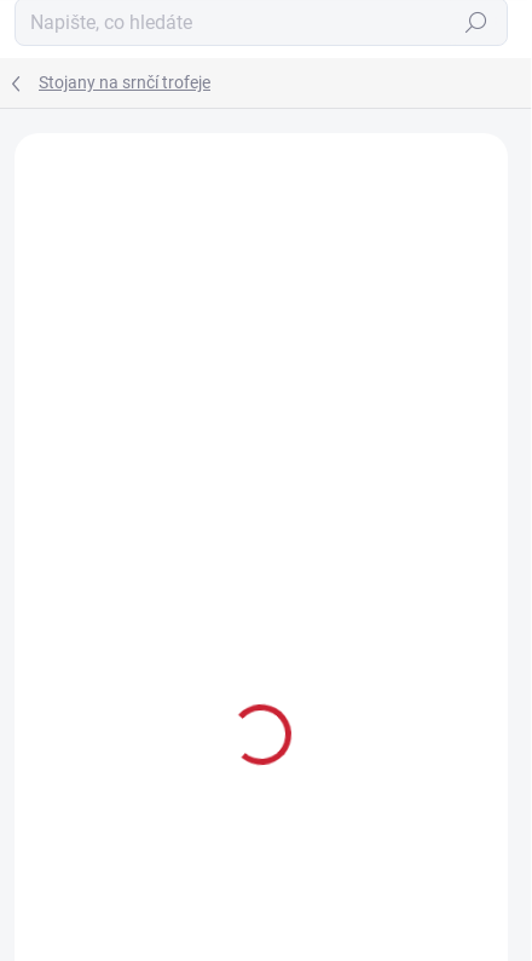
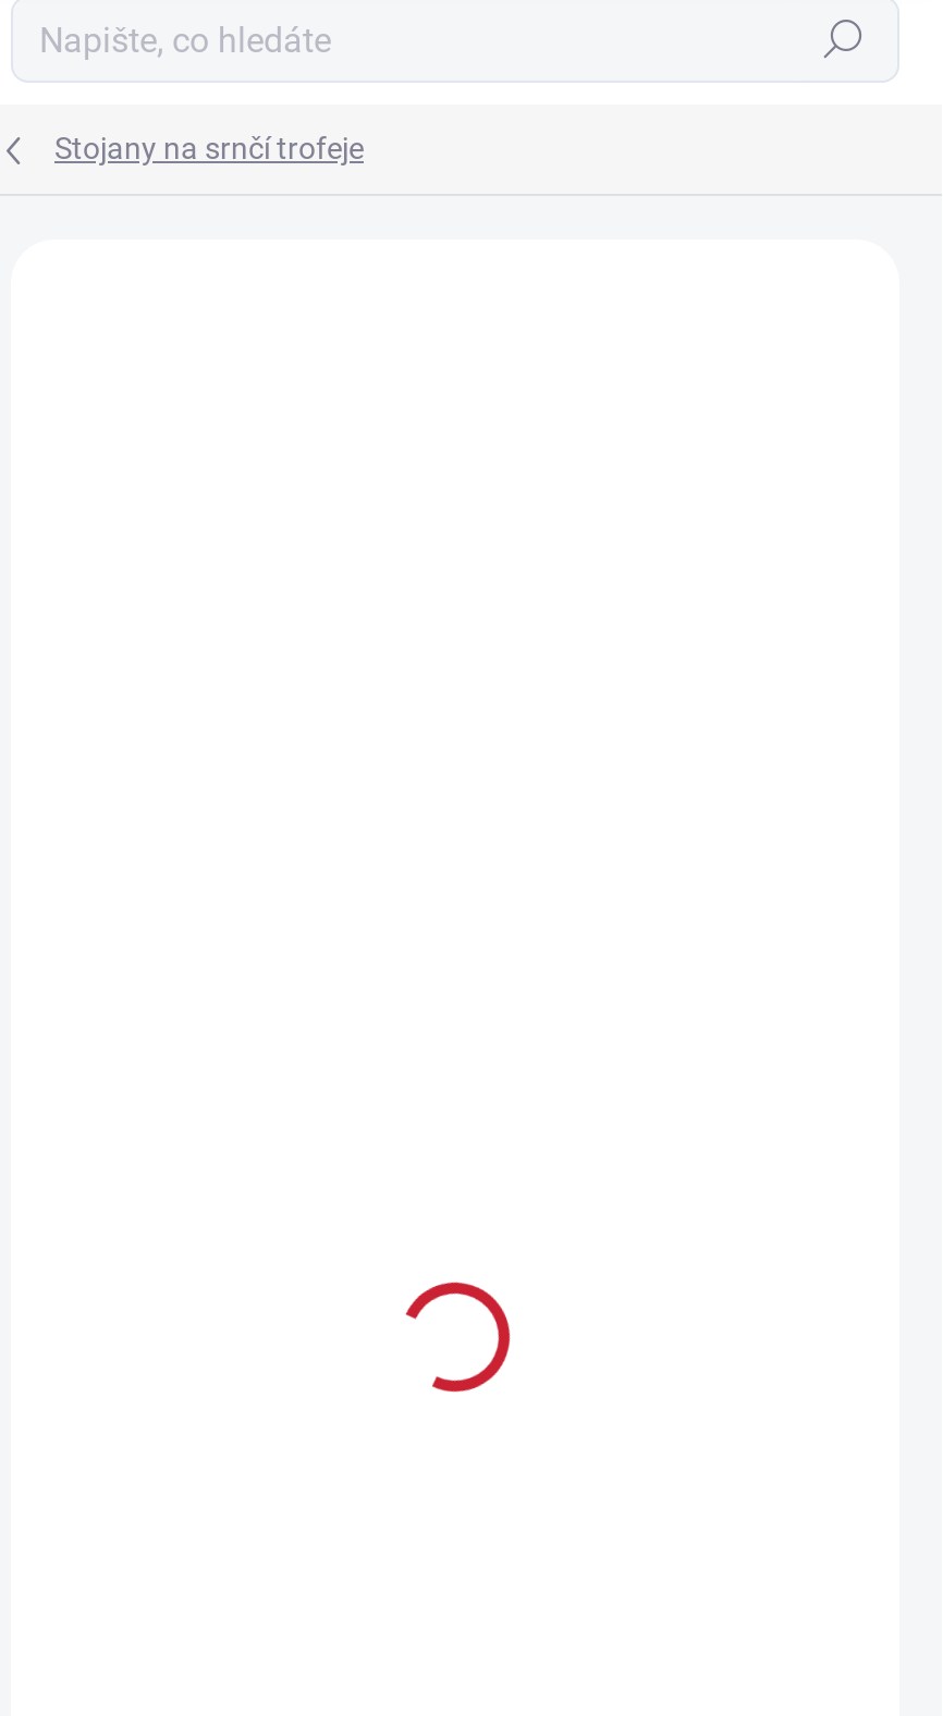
- [image]
+ [image]
